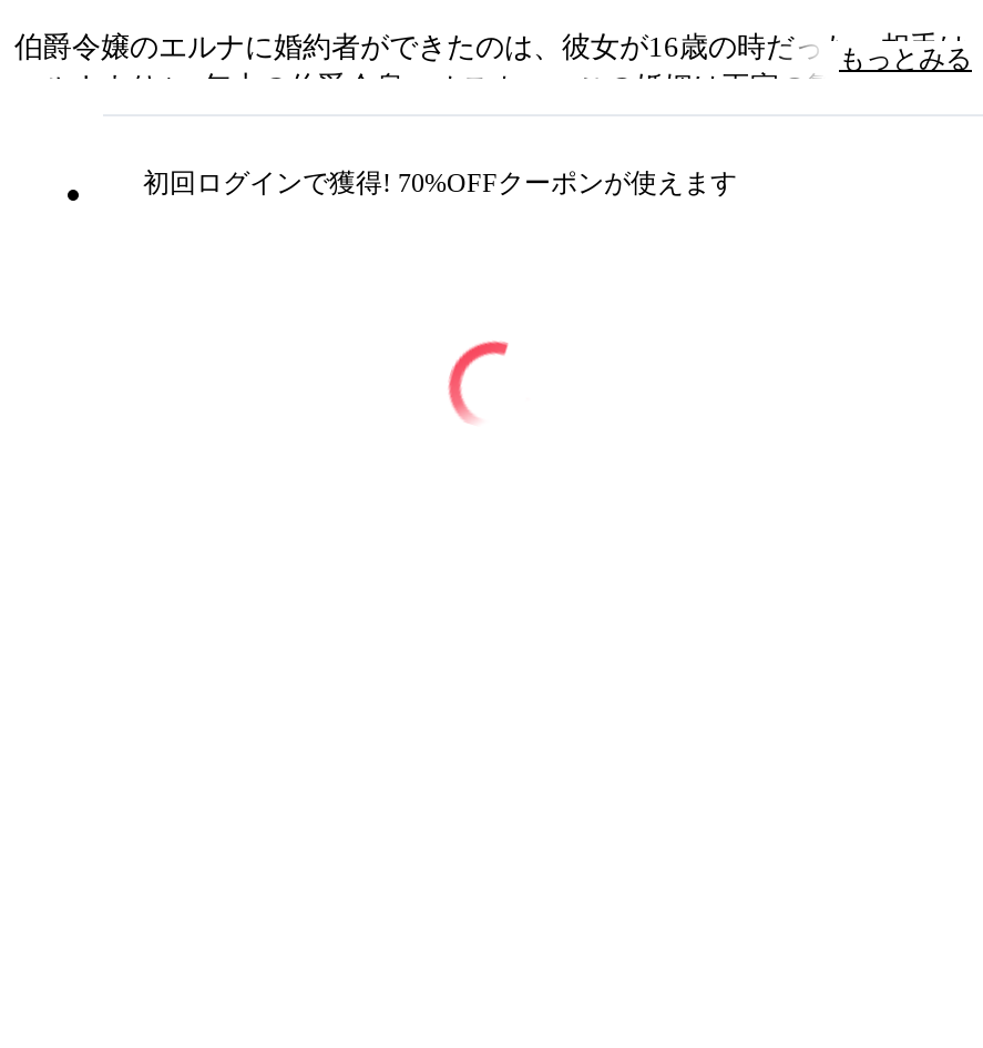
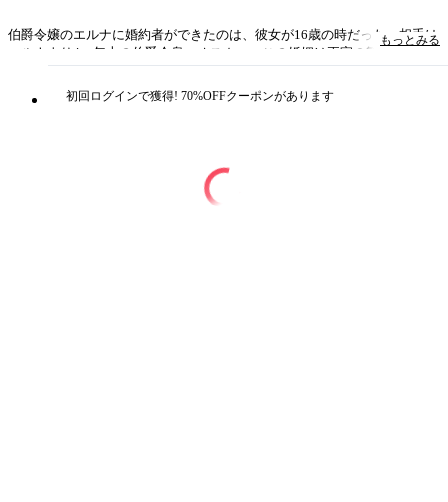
- 初回ログインで獲得! 70%OFFクーポンが使えます
+ 初回ログインで獲得! 70%OFFクーポンがあります
